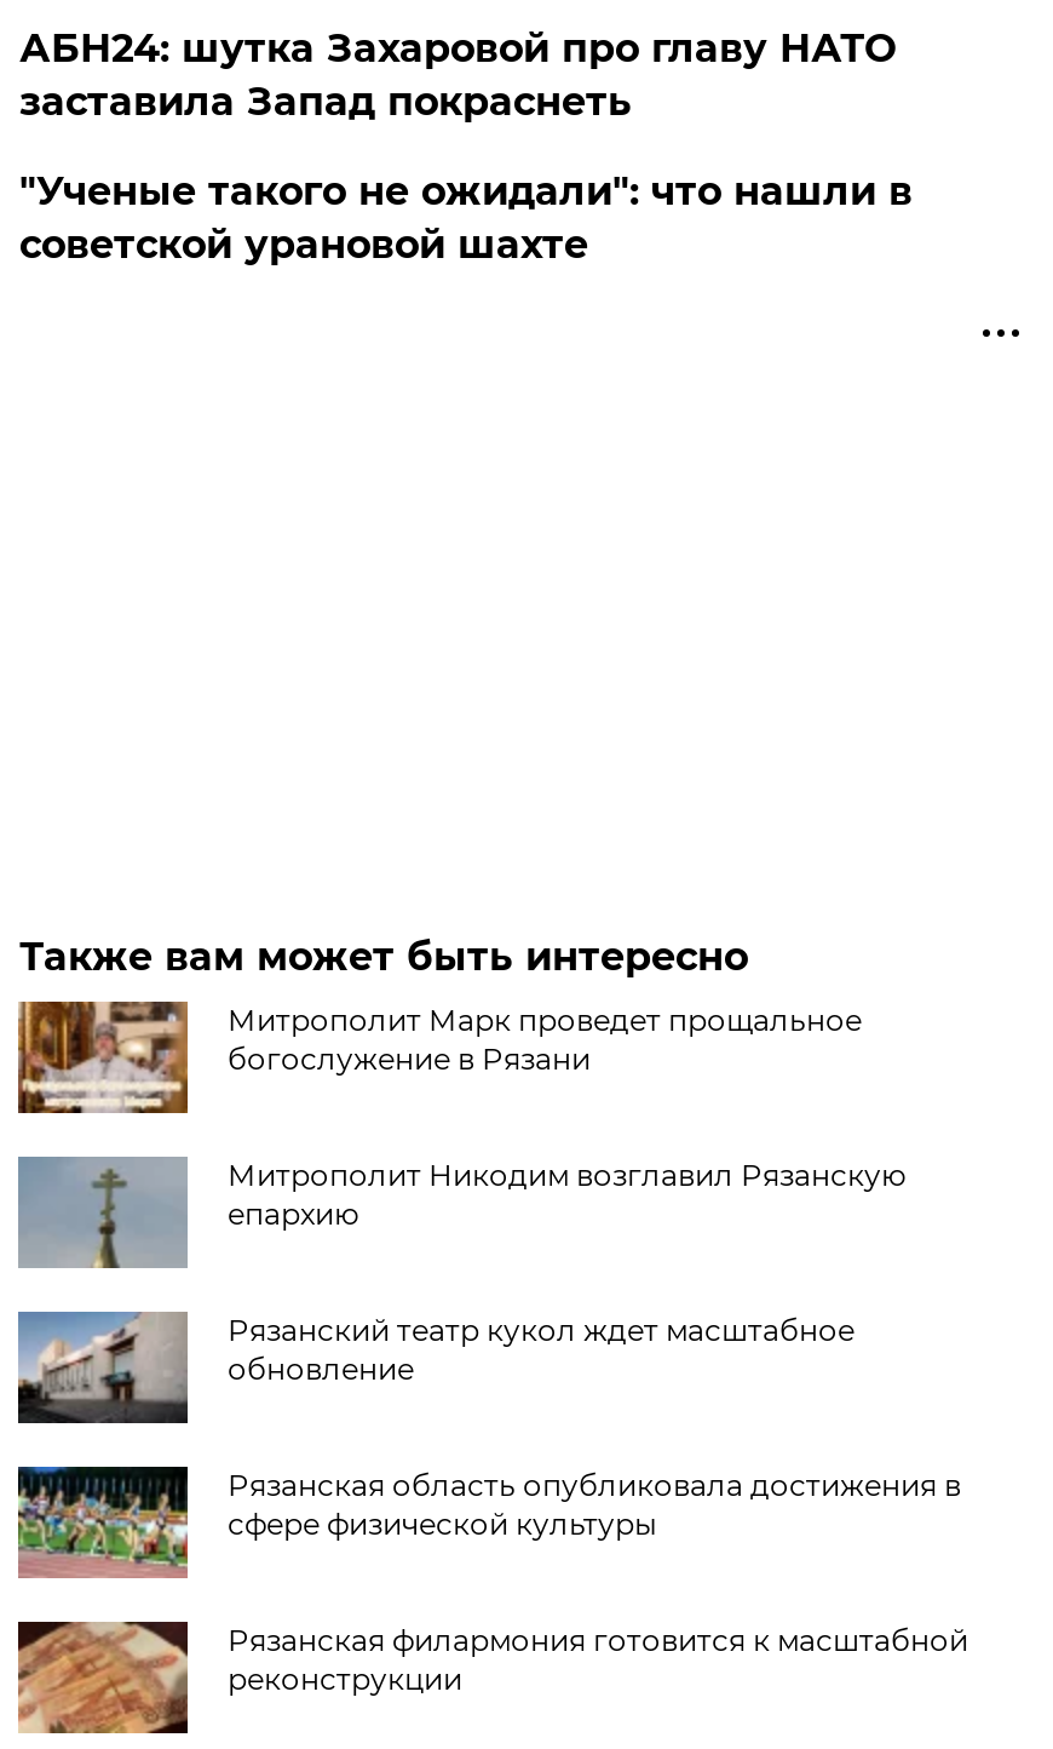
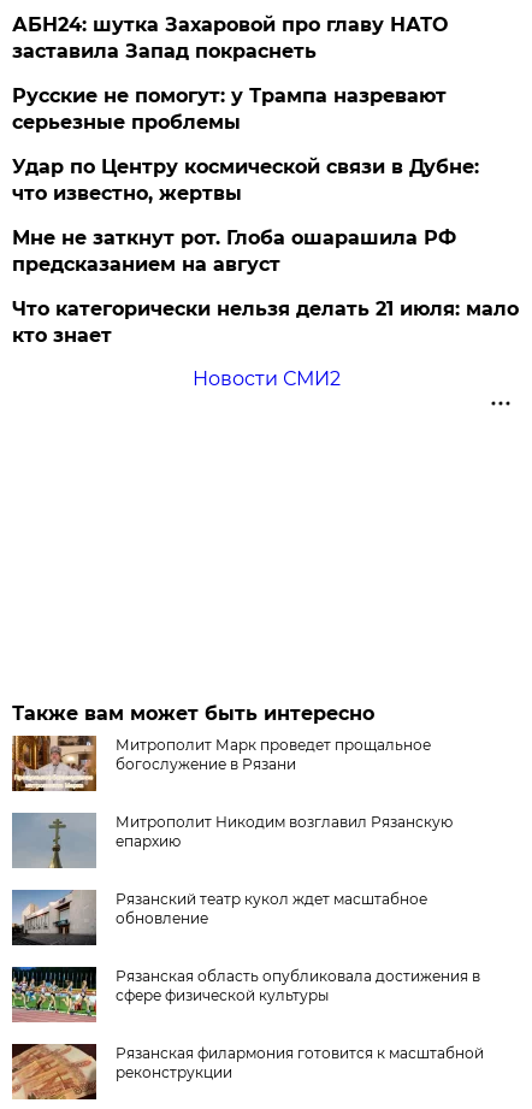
- "Ученые такого не ожидали": что нашли в
- советской урановой шахте
+ Русские не помогут: у Трампа назревают
+ серьезные проблемы
+ Удар по Центру космической связи в Дубне:
+ что известно, жертвы
+ Мне не заткнут рот. Глоба ошарашила РФ
+ предсказанием на август
+ Что категорически нельзя делать 21 июля: мало
+ кто знает
+ Новости СМИ2
